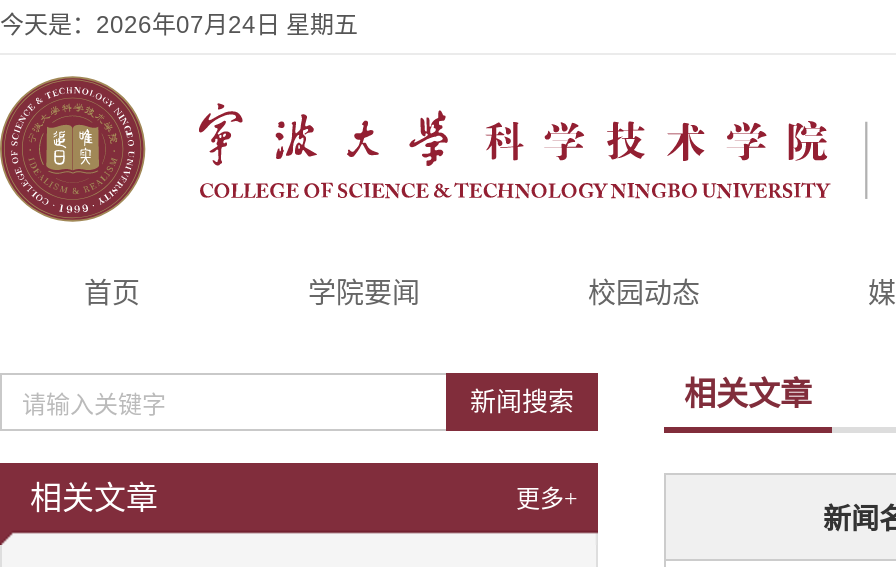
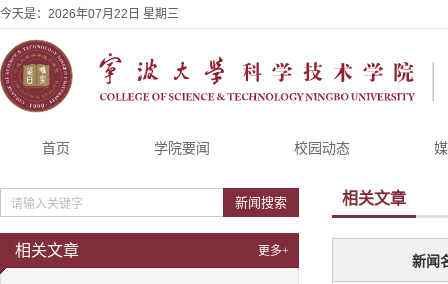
- 今天是：2026年07月24日 星期五
+ 今天是：2026年07月22日 星期三
